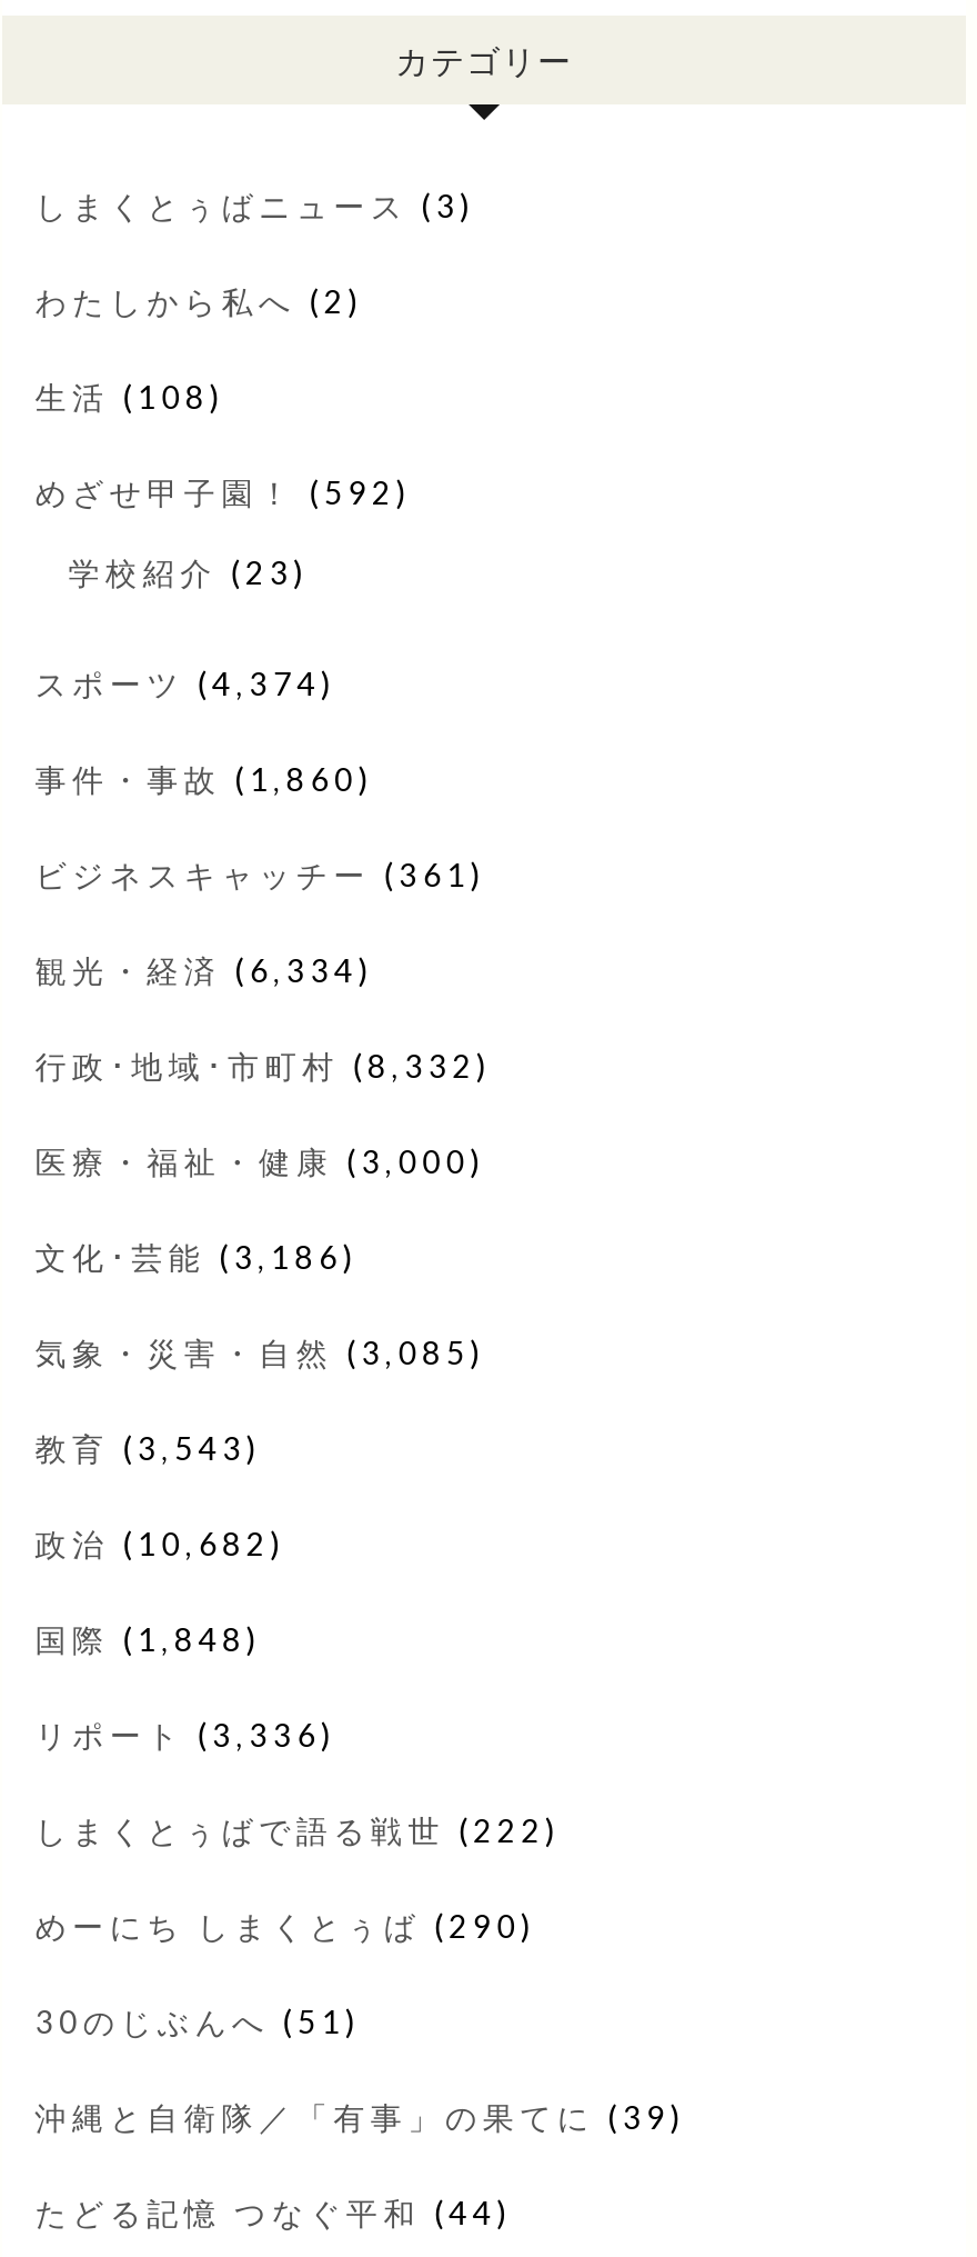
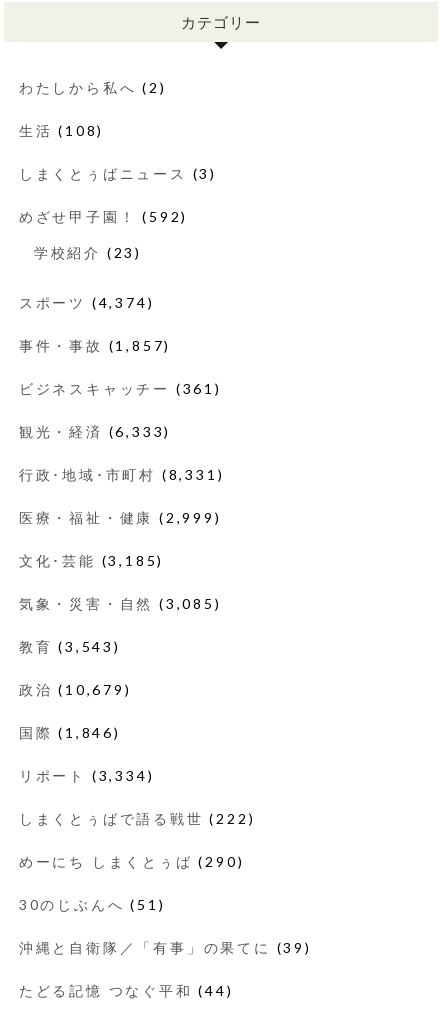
moved down: しまくとぅばニュース(3)

moved up: わたしから私へ(2) | 生活(108)

- 事件・事故(1,860)
+ 事件・事故(1,857)

- 観光・経済(6,334)
+ 観光・経済(6,333)

- 行政･地域･市町村(8,332)
+ 行政･地域･市町村(8,331)

- 医療・福祉・健康(3,000)
+ 医療・福祉・健康(2,999)

- 文化･芸能(3,186)
+ 文化･芸能(3,185)

- 政治(10,682)
+ 政治(10,679)

- 国際(1,848)
+ 国際(1,846)

- リポート(3,336)
+ リポート(3,334)
